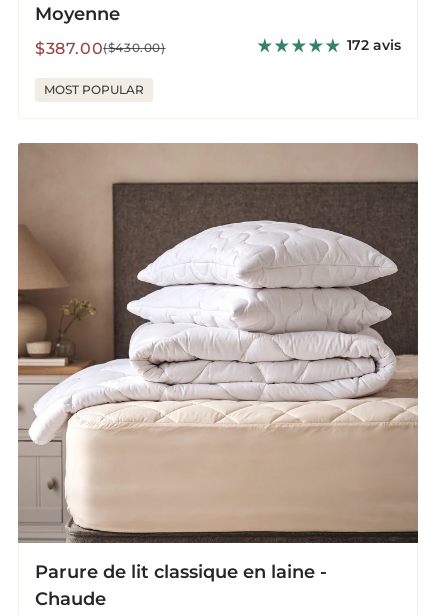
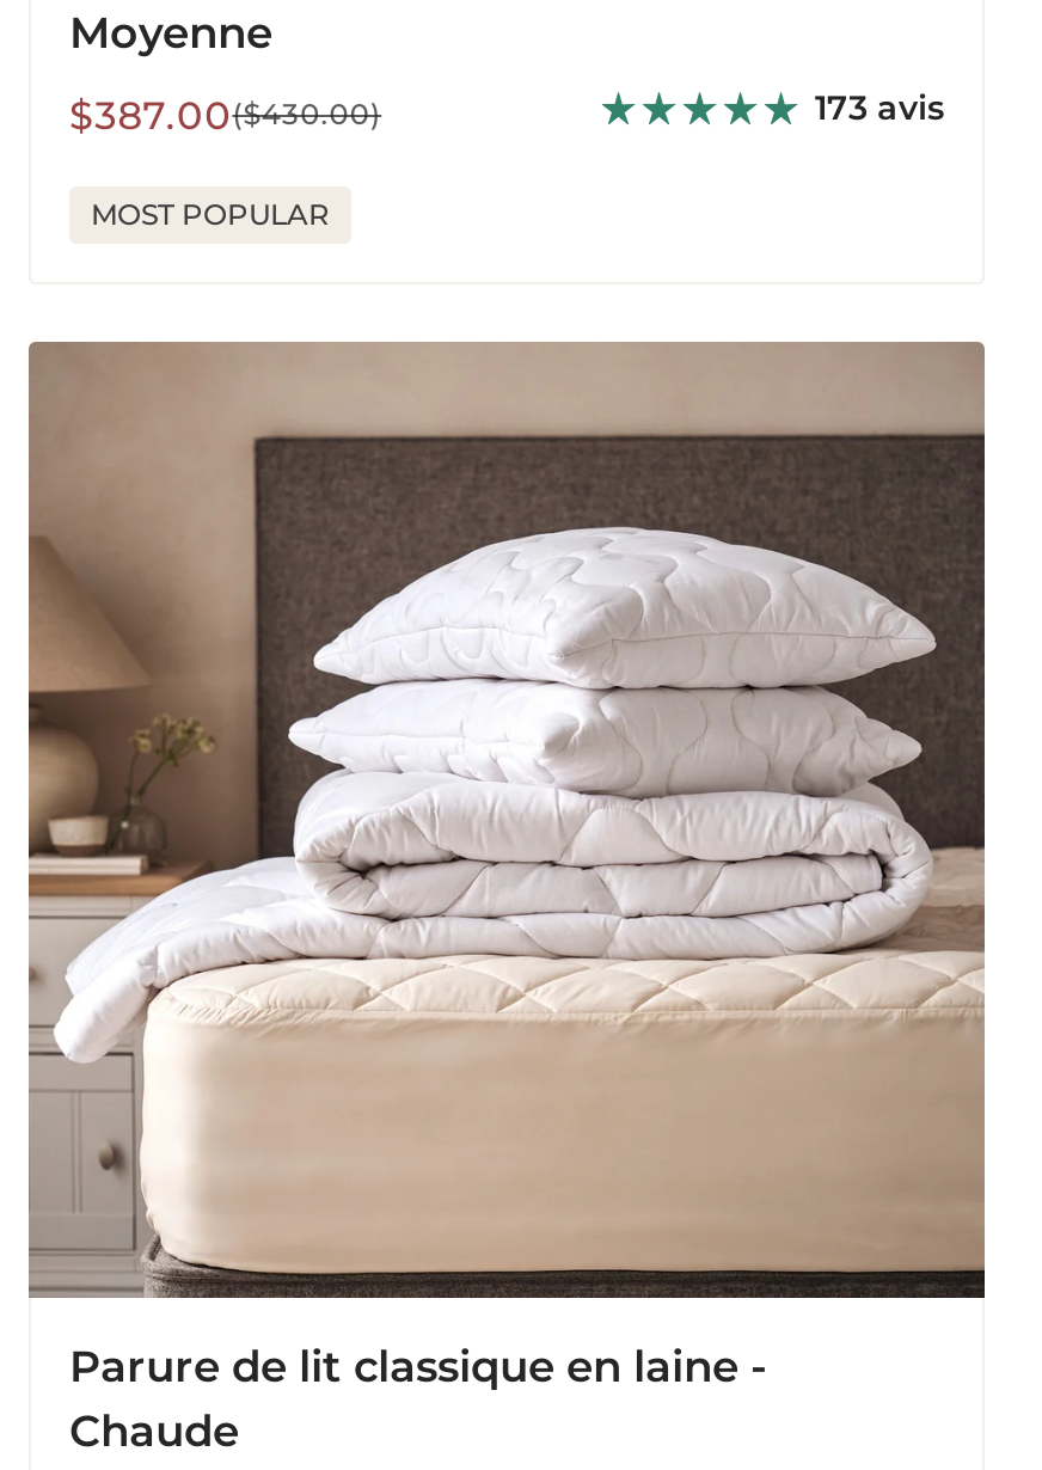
- 172 avis
+ 173 avis
